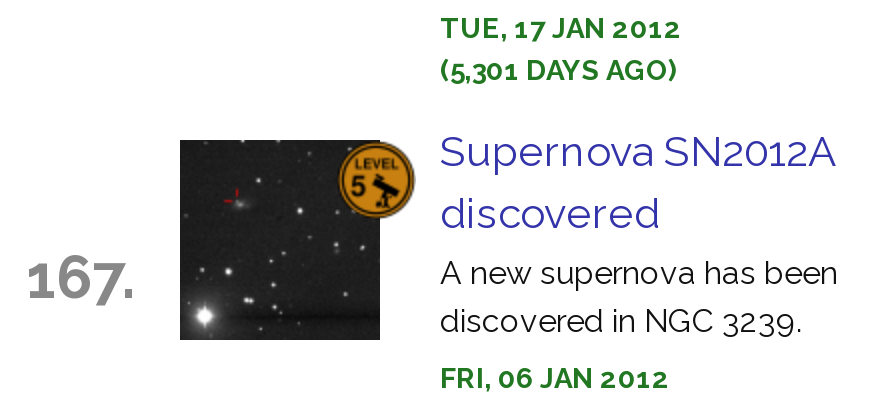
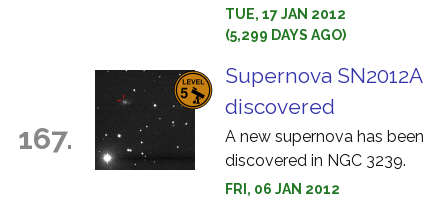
- (5,301 DAYS AGO)
+ (5,299 DAYS AGO)
